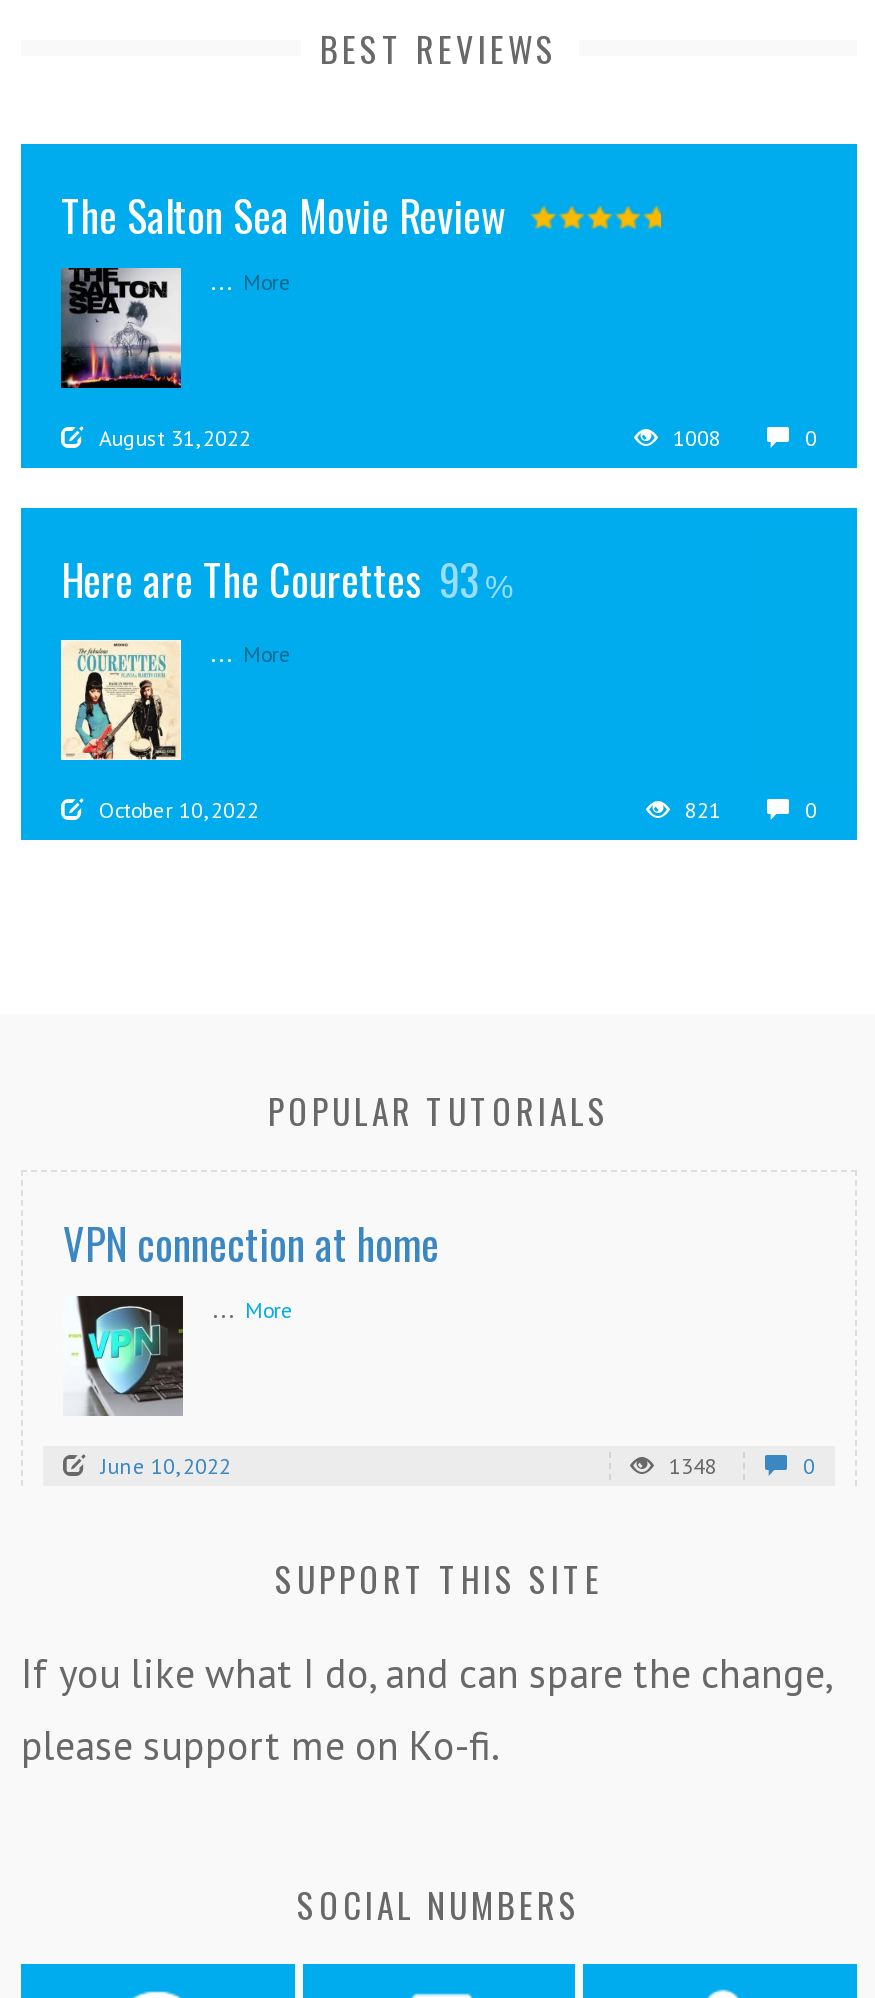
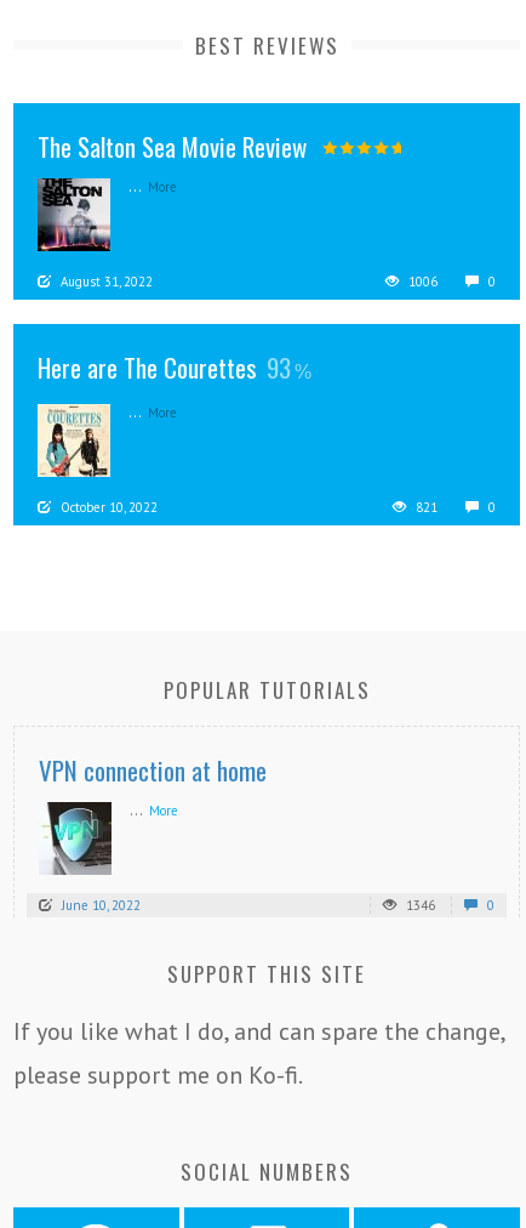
- 1008
+ 1006

- 1348
+ 1346
